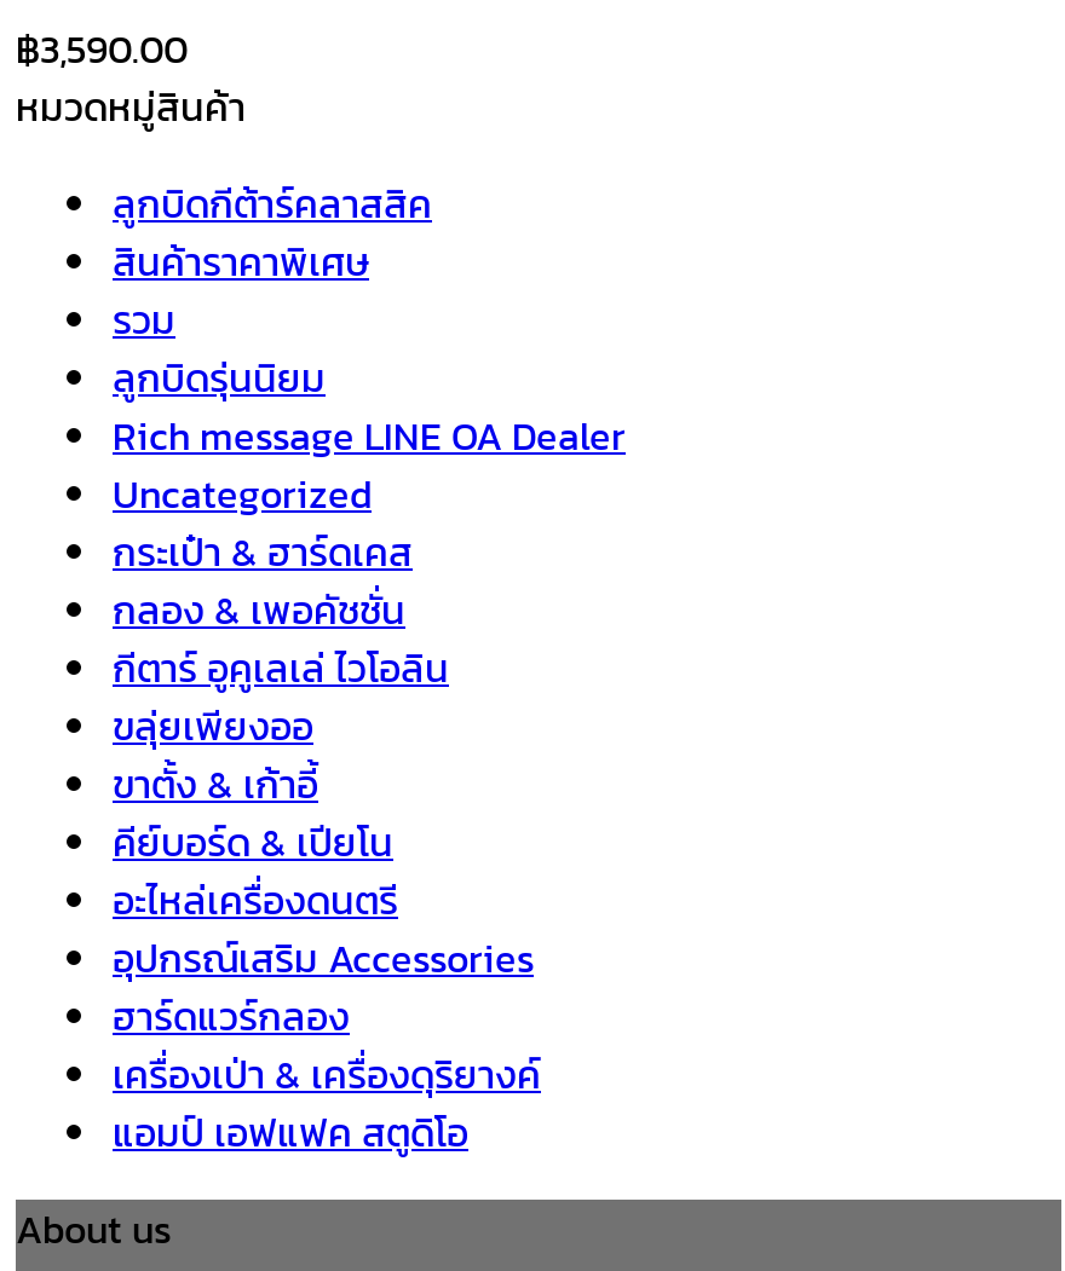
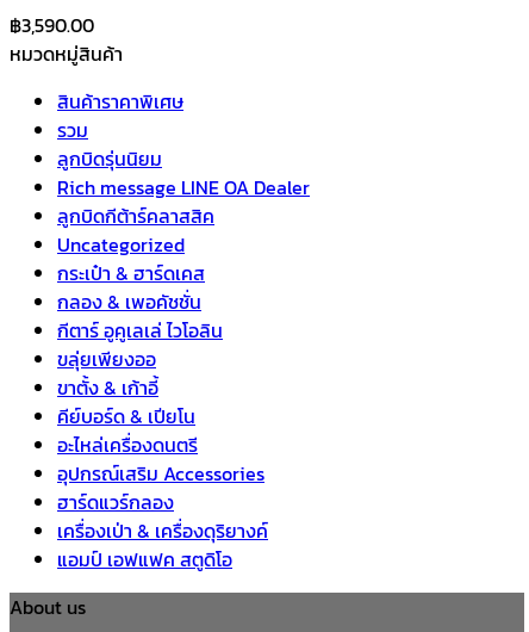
moved down: ลูกบิดกีต้าร์คลาสสิค

moved up: สินค้าราคาพิเศษ | ลูกบิดรุ่นนิยม | Rich message LINE OA Dealer
